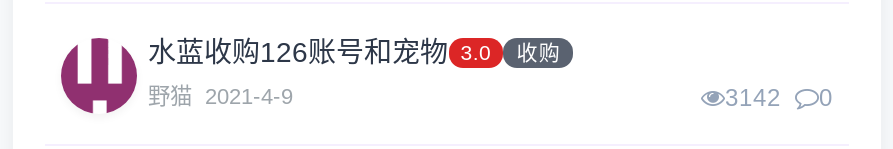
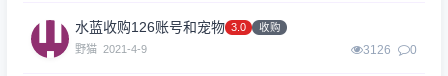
- 3142 0
+ 3126 0
